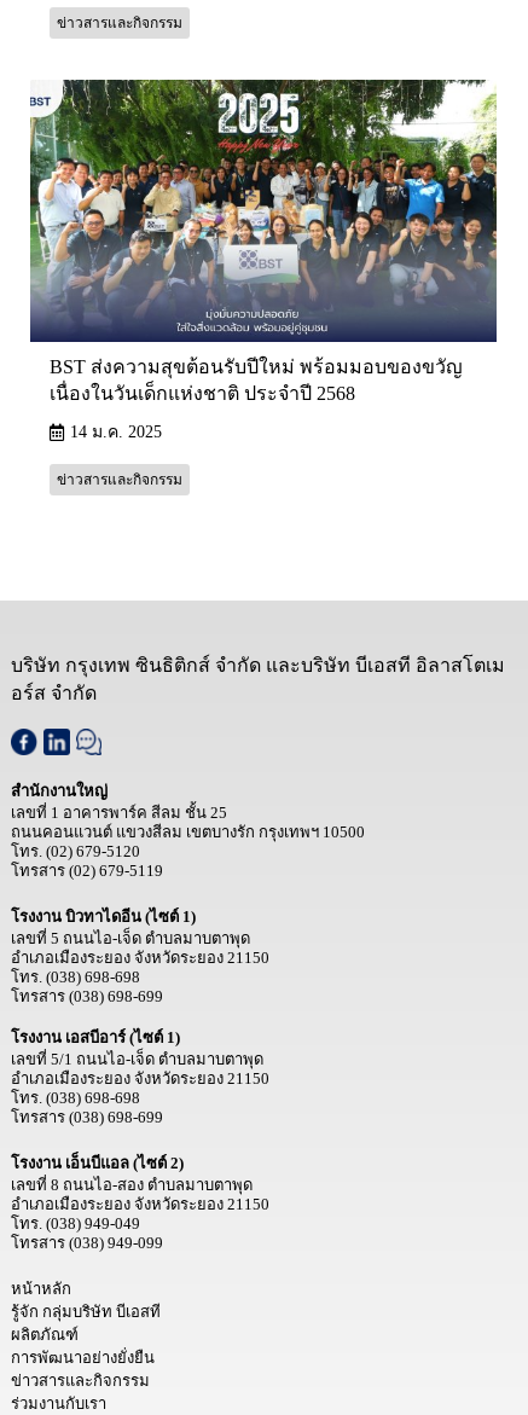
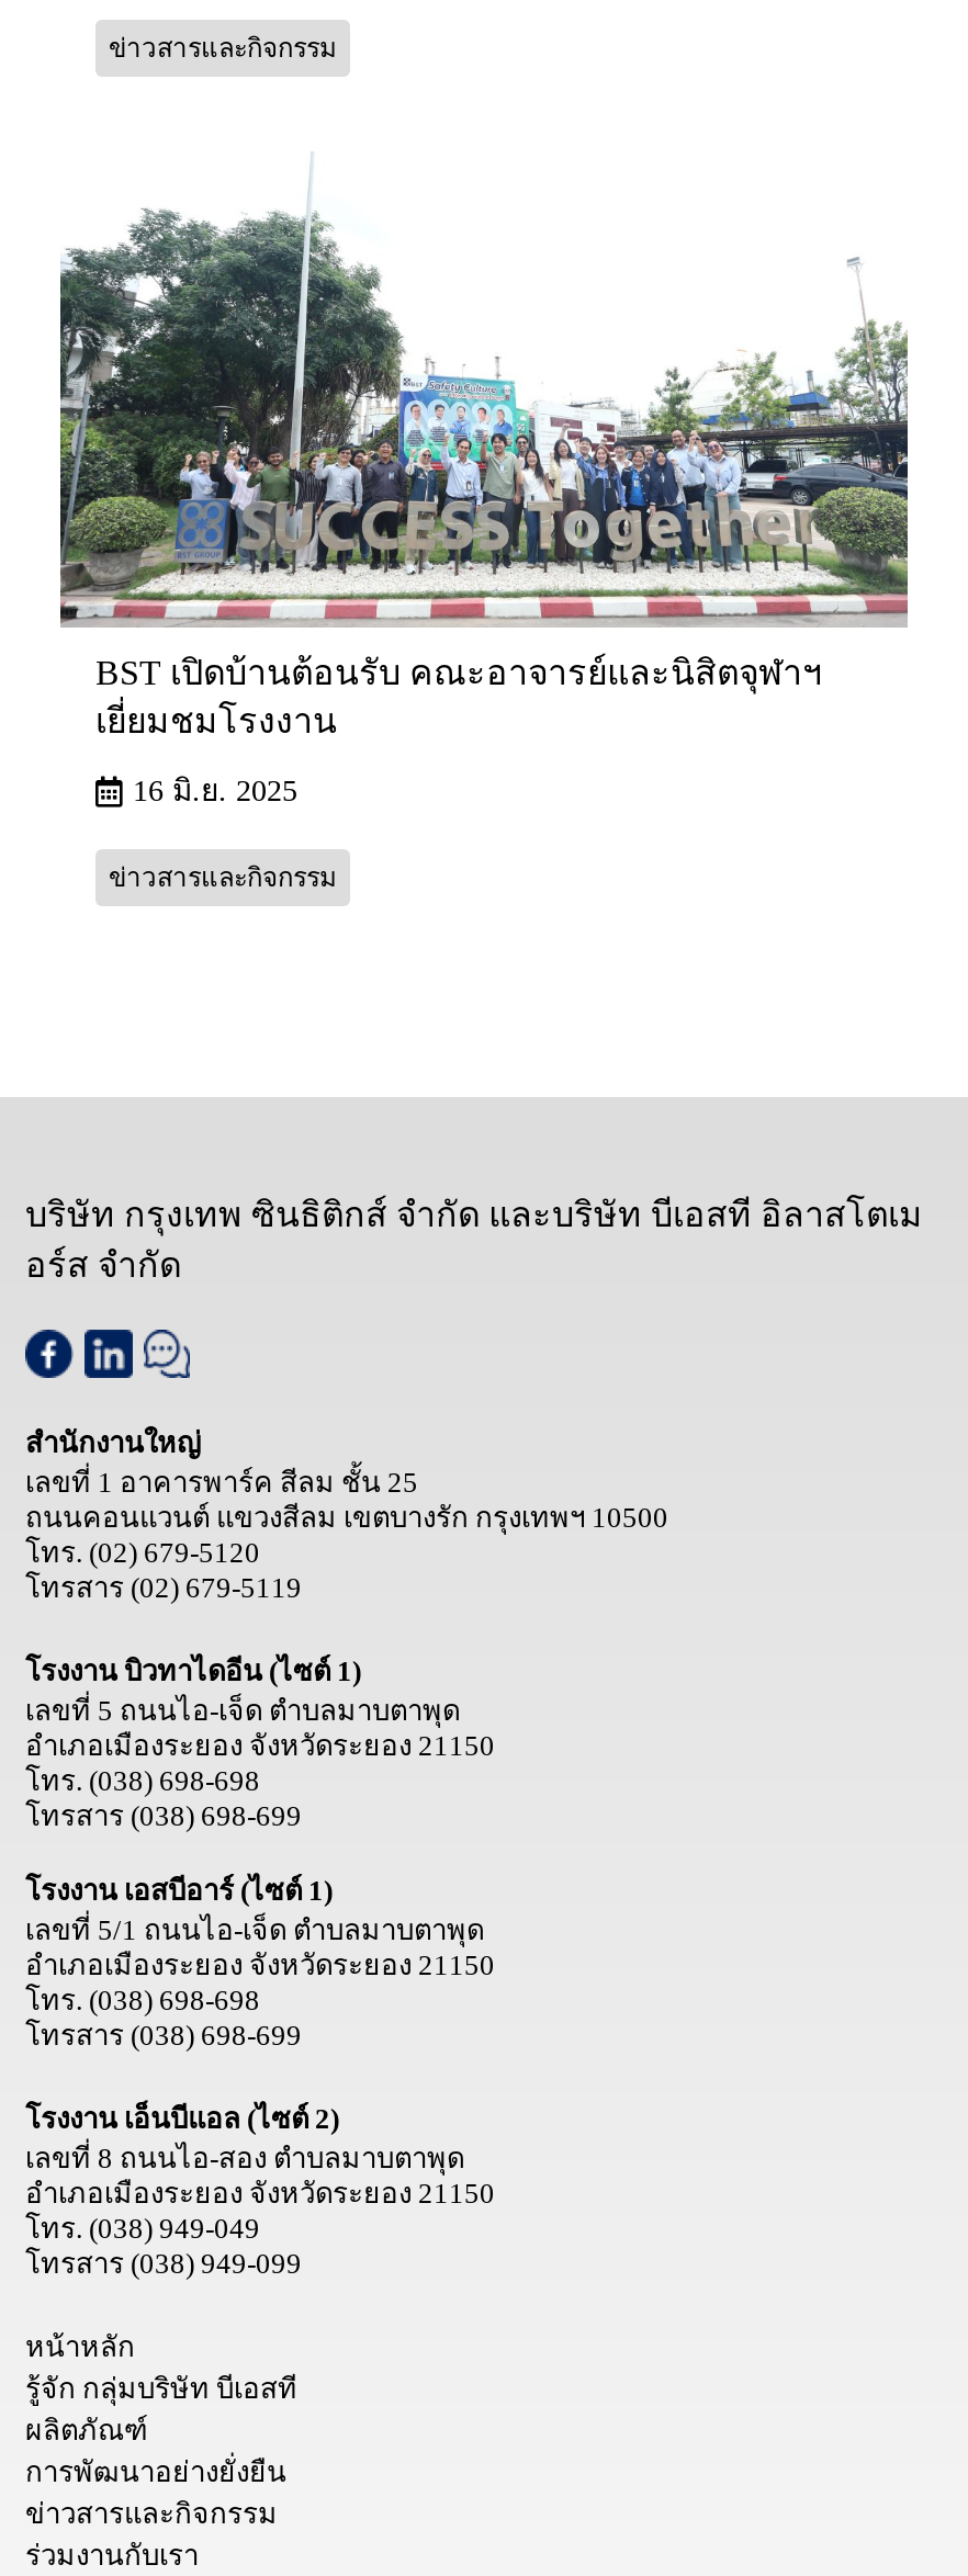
- [image]
- BST ส่งความสุขต้อนรับปีใหม่ พร้อมมอบของขวัญ
- เนื่องในวันเด็กแห่งชาติ ประจำปี 2568
+ [image]
+ BST เปิดบ้านต้อนรับ คณะอาจารย์และนิสิตจุฬาฯ
+ เยี่ยมชมโรงงาน

- 14 ม.ค. 2025
+ 16 มิ.ย. 2025
